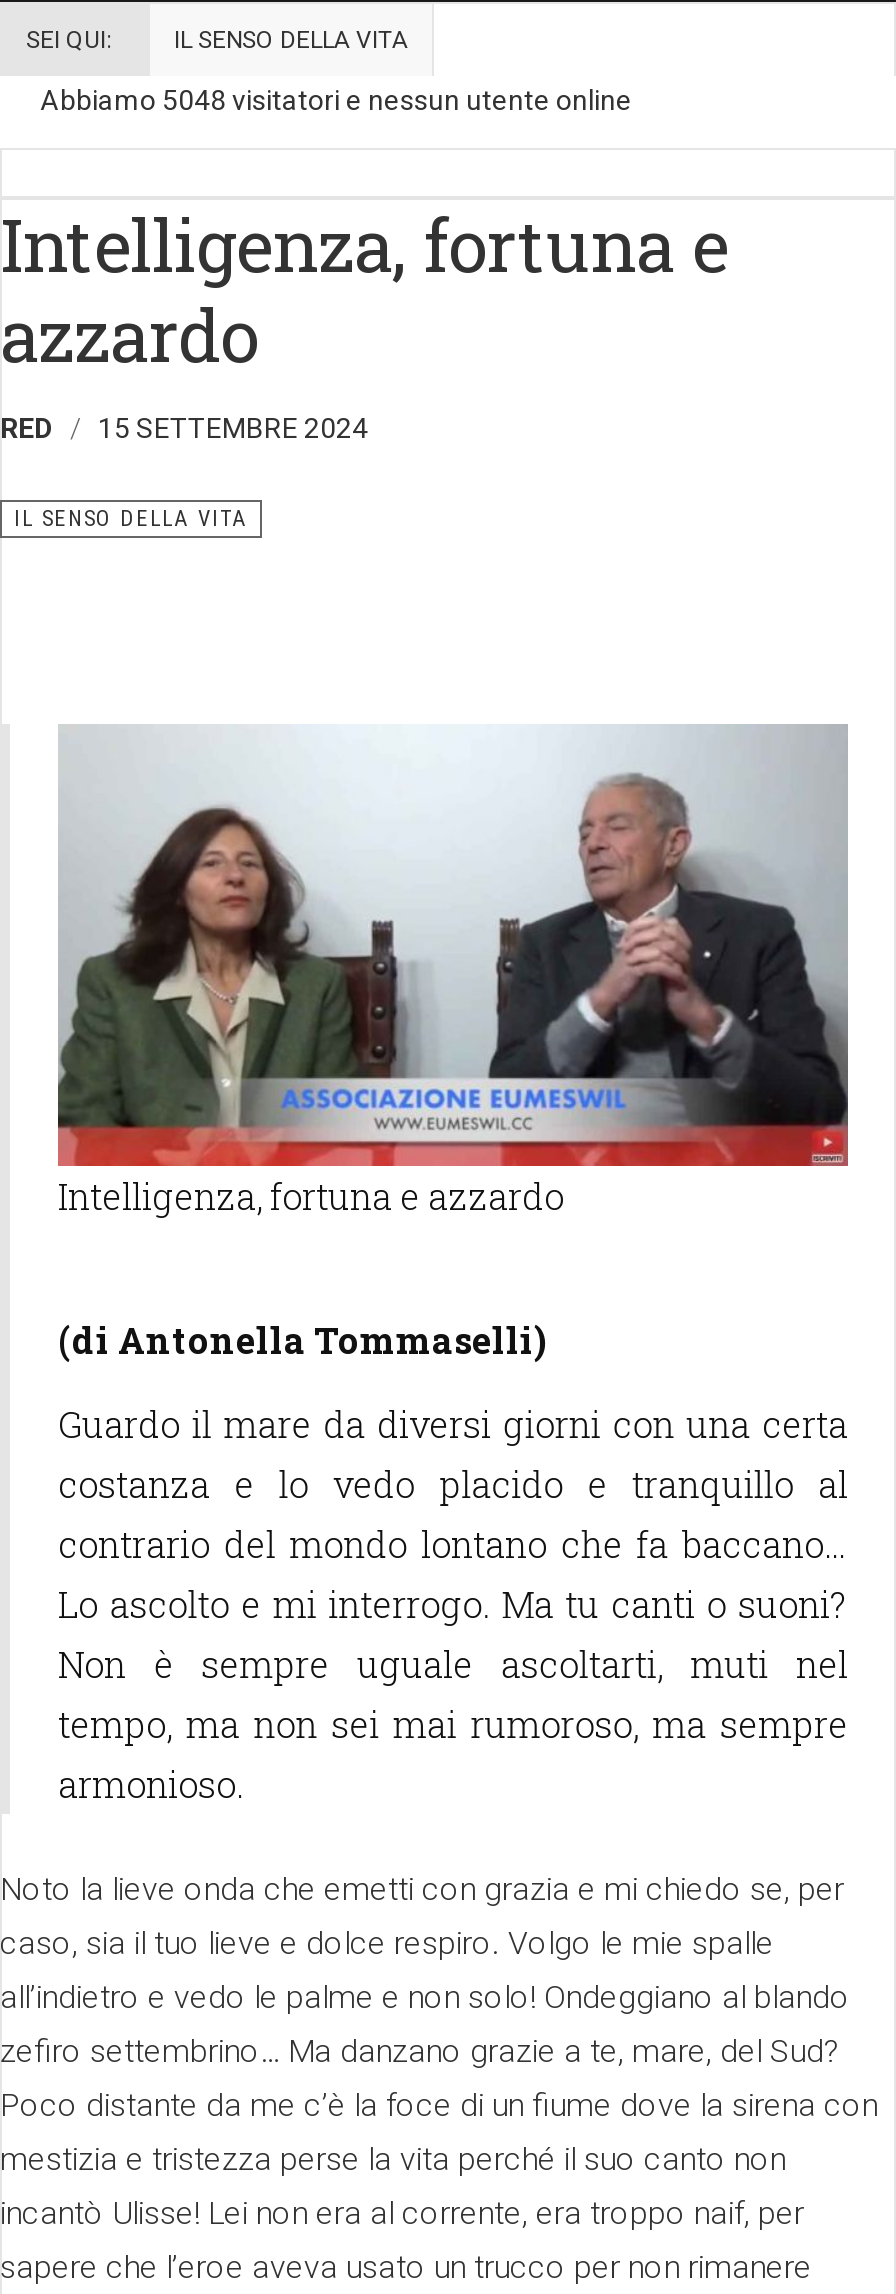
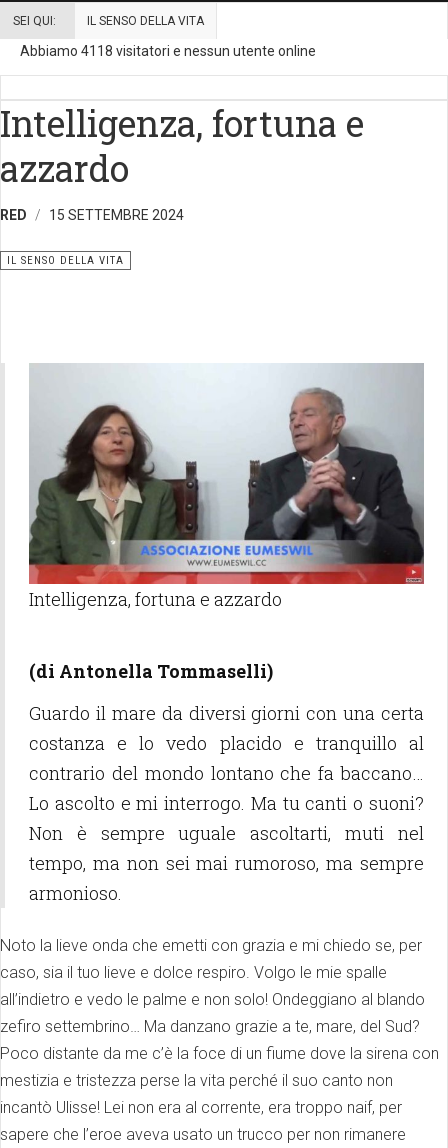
- Abbiamo 5048 visitatori e nessun utente online
+ Abbiamo 4118 visitatori e nessun utente online
